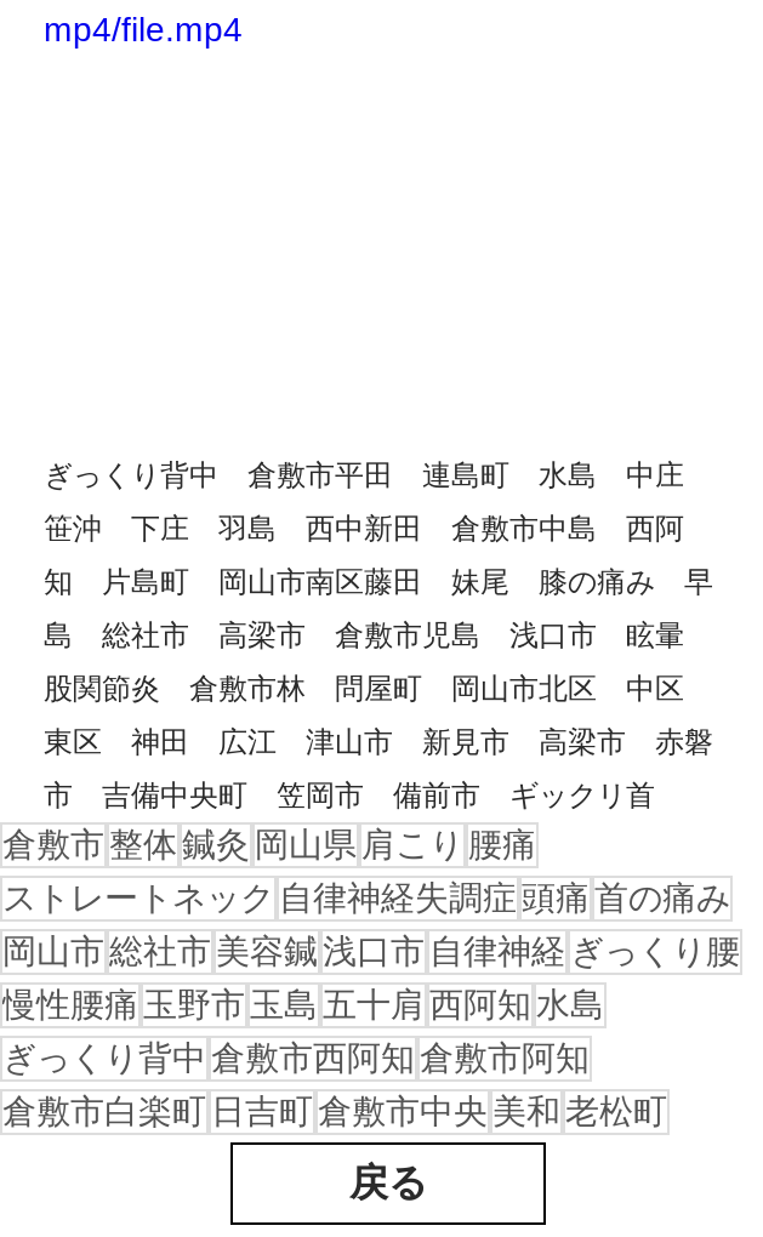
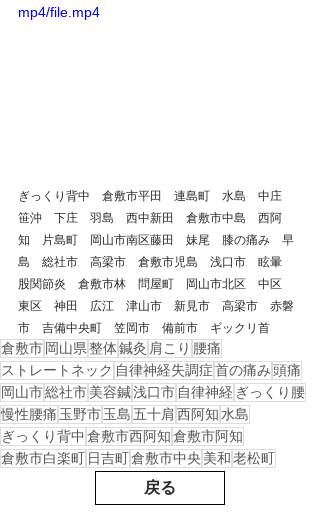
- 倉敷市 整体 鍼灸 岡山県 肩こり 腰痛
+ 倉敷市 岡山県 整体 鍼灸 肩こり 腰痛

- ストレートネック 自律神経失調症 頭痛 首の痛み
+ ストレートネック 自律神経失調症 首の痛み 頭痛
